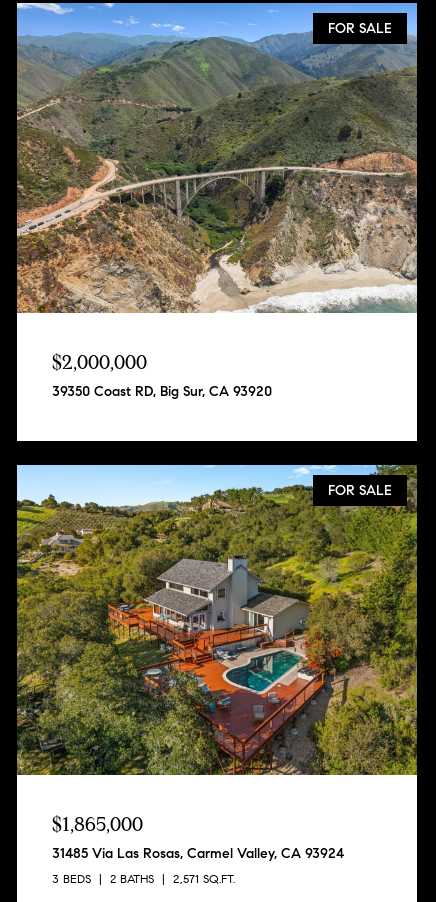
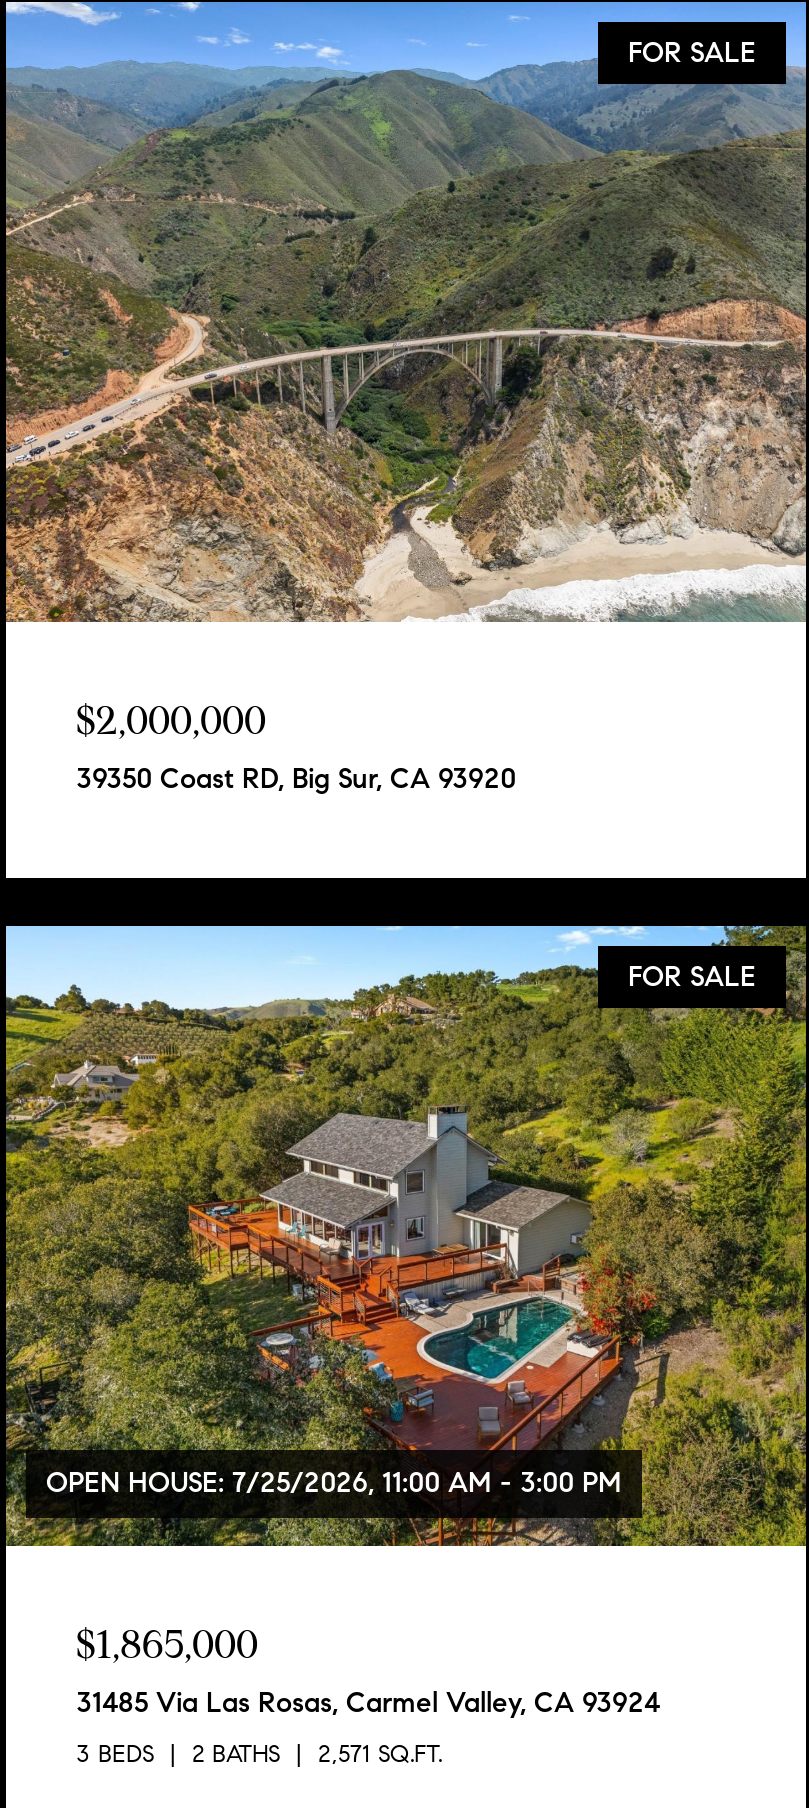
+ OPEN HOUSE: 7/25/2026, 11:00 AM - 3:00 PM
